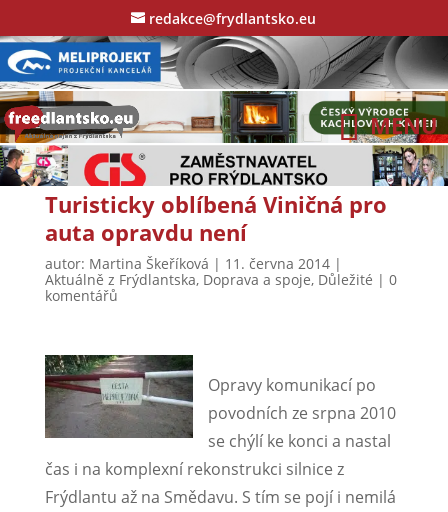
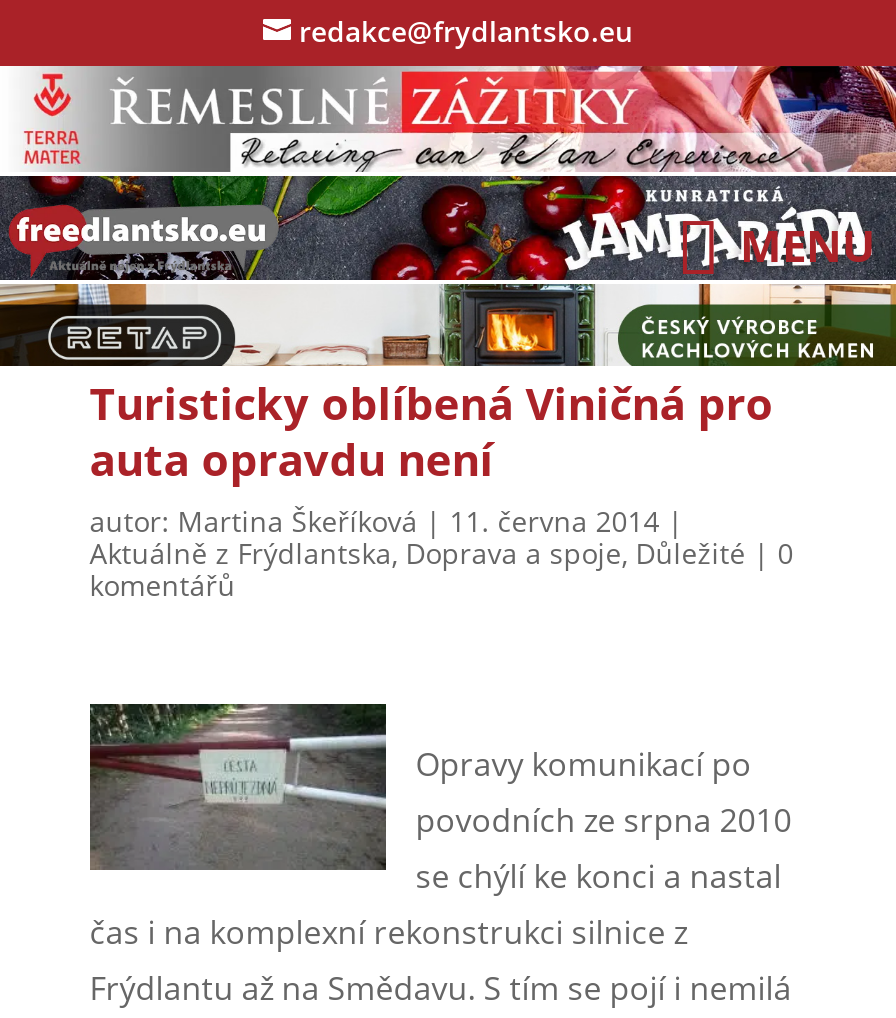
- [image]
+ [image]
